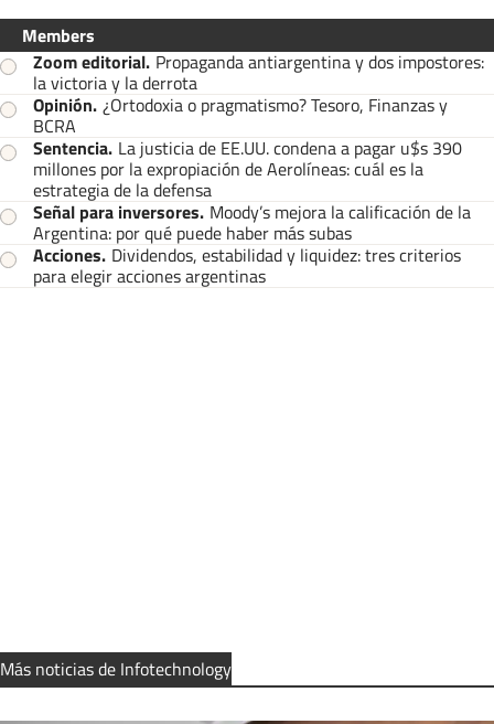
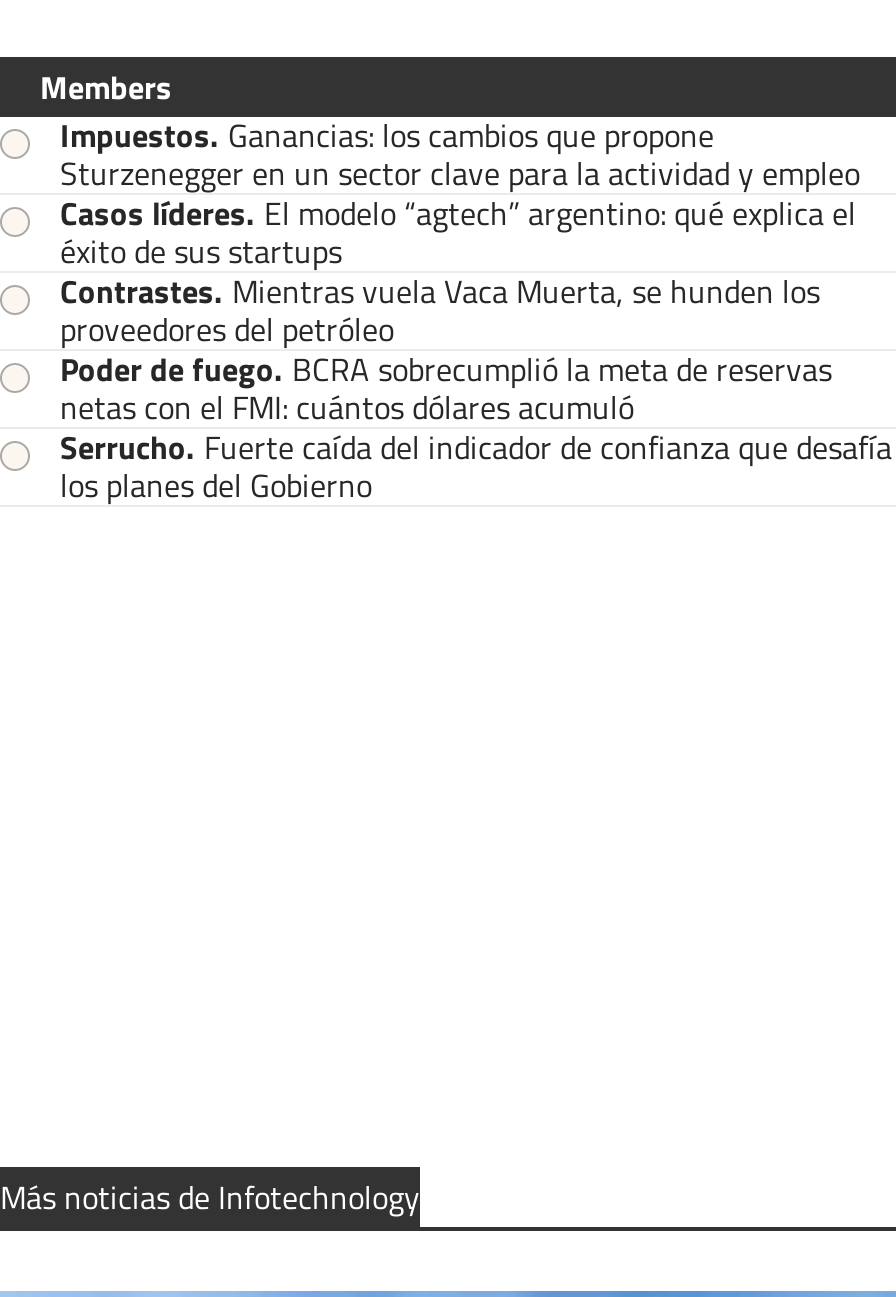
- Zoom editorial. Propaganda antiargentina y dos impostores:
- la victoria y la derrota
- Opinión. ¿Ortodoxia o pragmatismo? Tesoro, Finanzas y
- BCRA
- Sentencia. La justicia de EE.UU. condena a pagar u$s 390
- millones por la expropiación de Aerolíneas: cuál es la
- estrategia de la defensa
- Señal para inversores. Moody’s mejora la calificación de la
- Argentina: por qué puede haber más subas
- Acciones. Dividendos, estabilidad y liquidez: tres criterios
- para elegir acciones argentinas
+ Impuestos. Ganancias: los cambios que propone
+ Sturzenegger en un sector clave para la actividad y empleo
+ Casos líderes. El modelo “agtech” argentino: qué explica el
+ éxito de sus startups
+ Contrastes. Mientras vuela Vaca Muerta, se hunden los
+ proveedores del petróleo
+ Poder de fuego. BCRA sobrecumplió la meta de reservas
+ netas con el FMI: cuántos dólares acumuló
+ Serrucho. Fuerte caída del indicador de confianza que desafía
+ los planes del Gobierno
